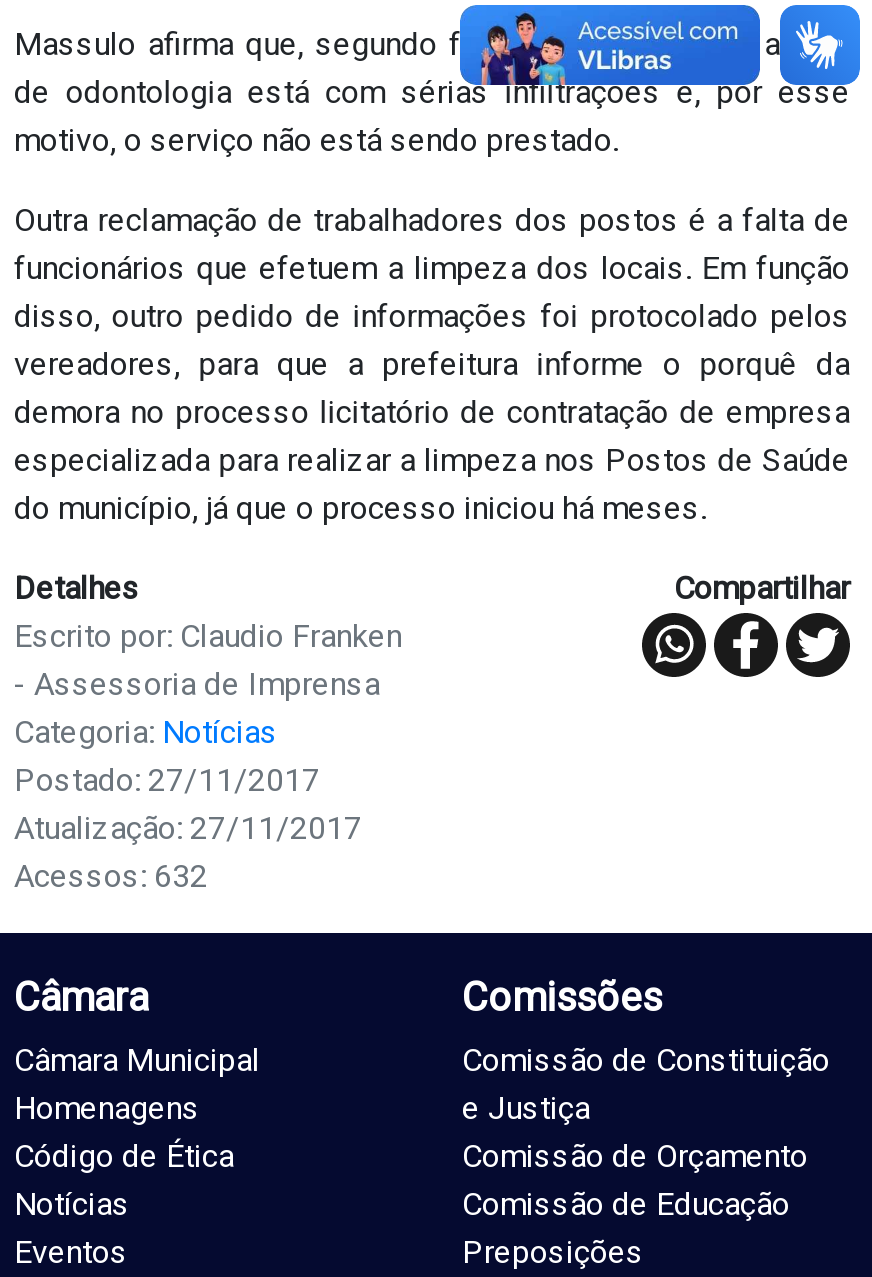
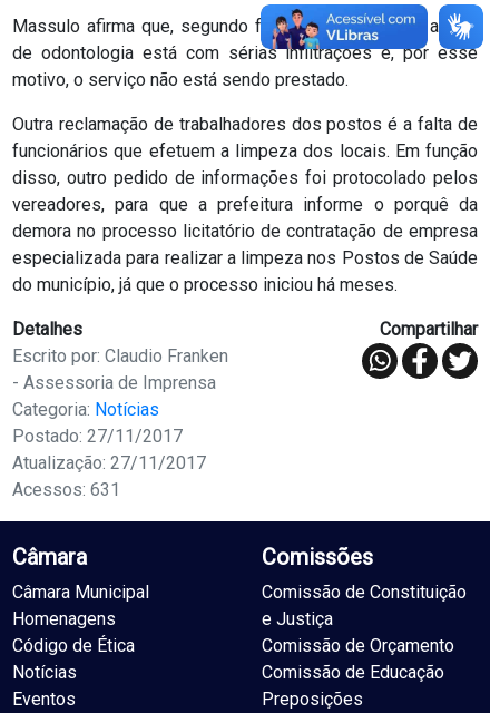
- Acessos: 632
+ Acessos: 631
